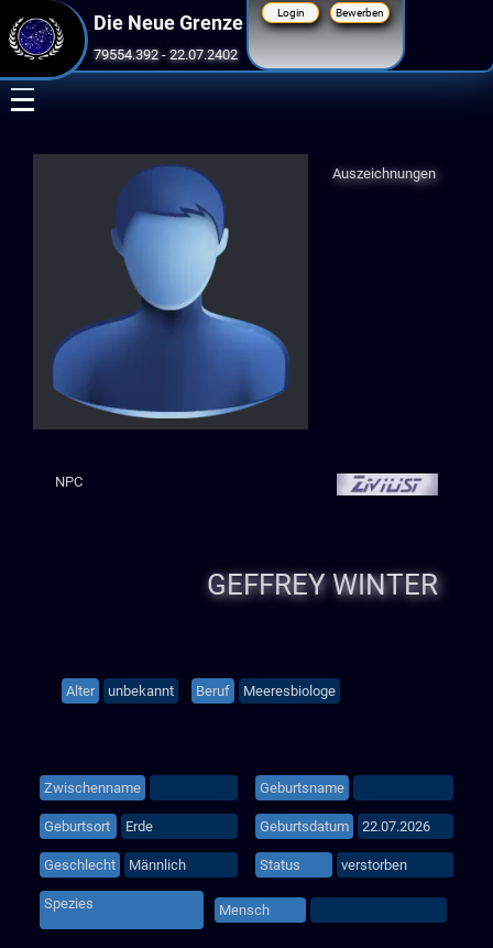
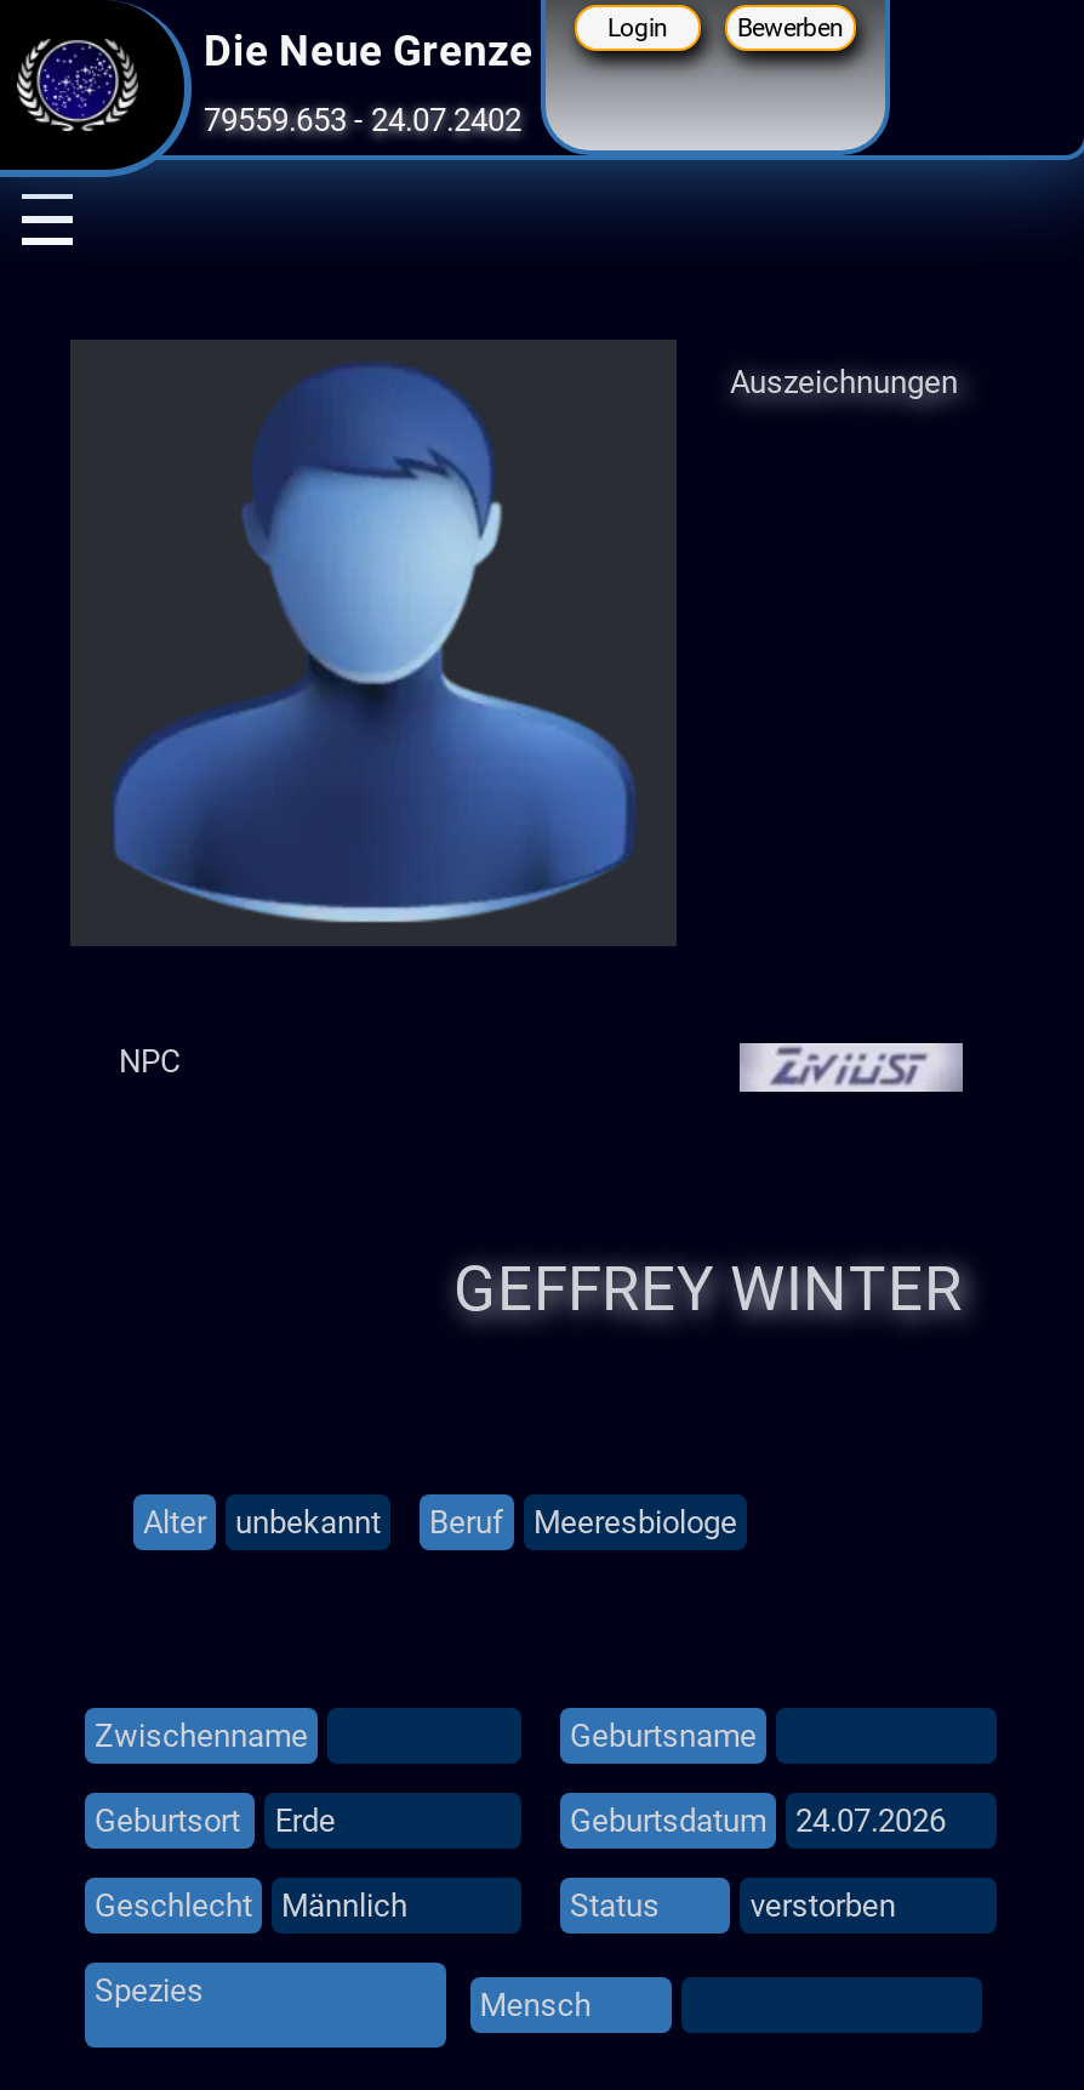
- 79554.392 - 22.07.2402
+ 79559.653 - 24.07.2402

- Geburtsdatum 22.07.2026
+ Geburtsdatum 24.07.2026
